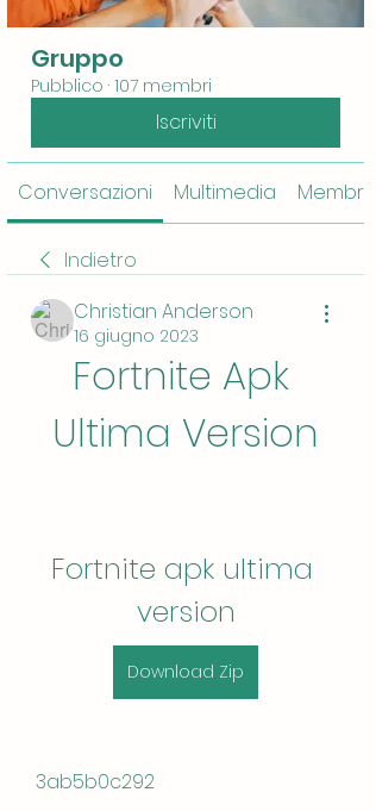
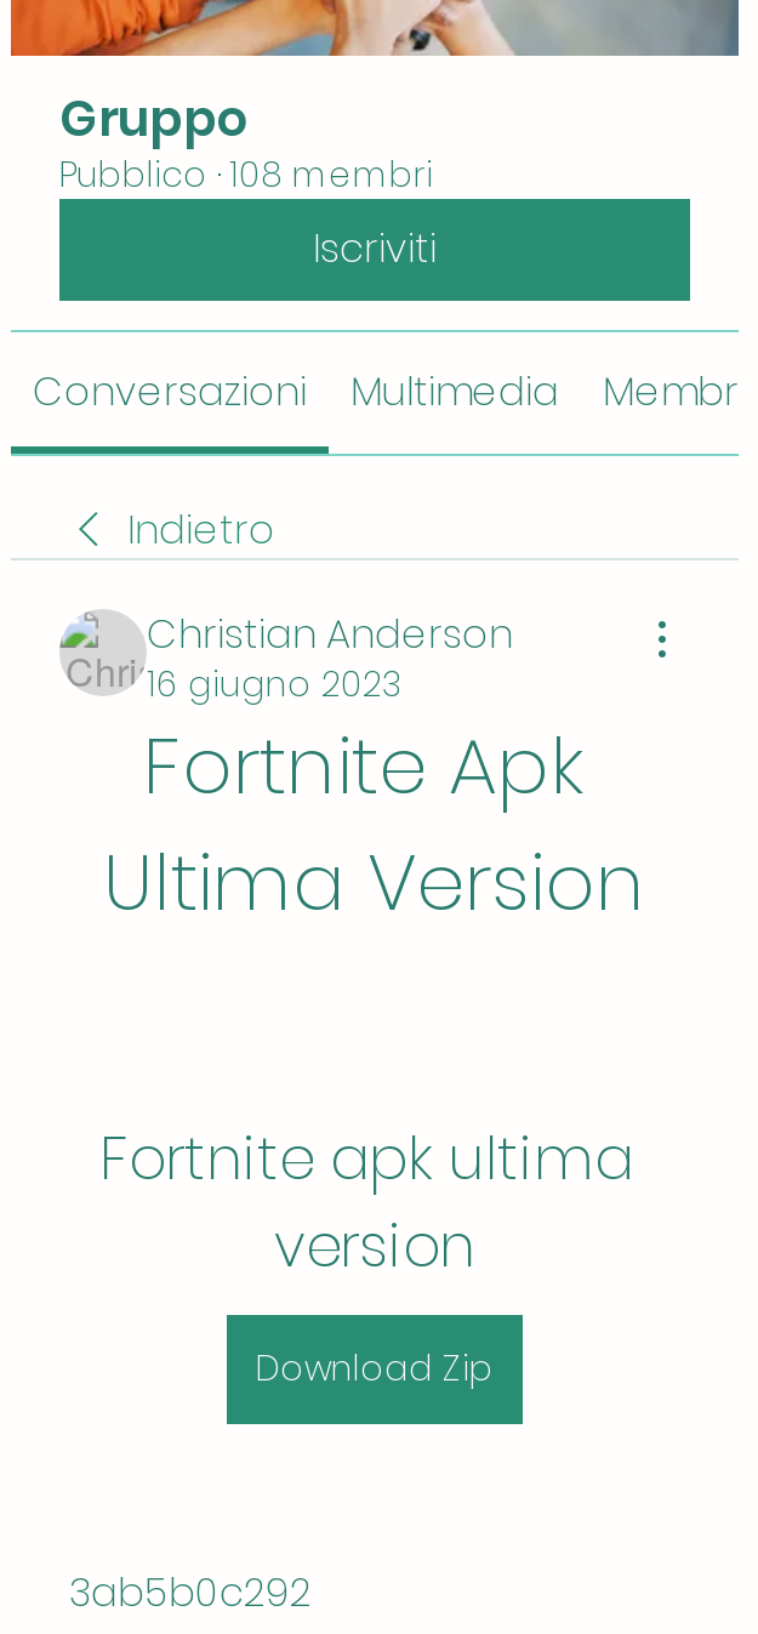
- Pubblico 107 membri
+ Pubblico 108 membri
